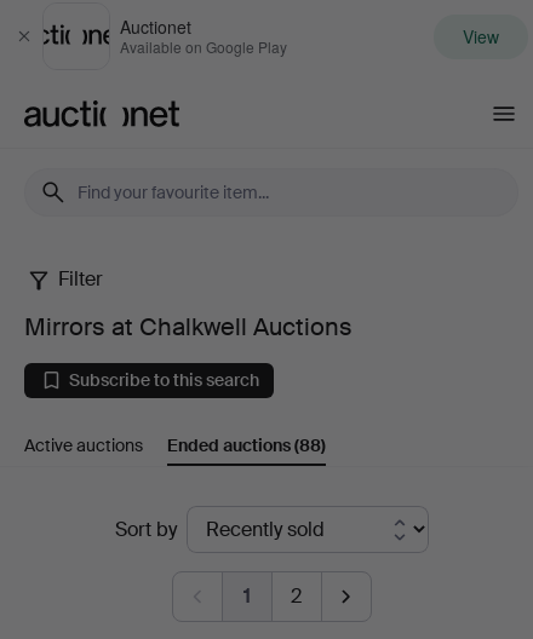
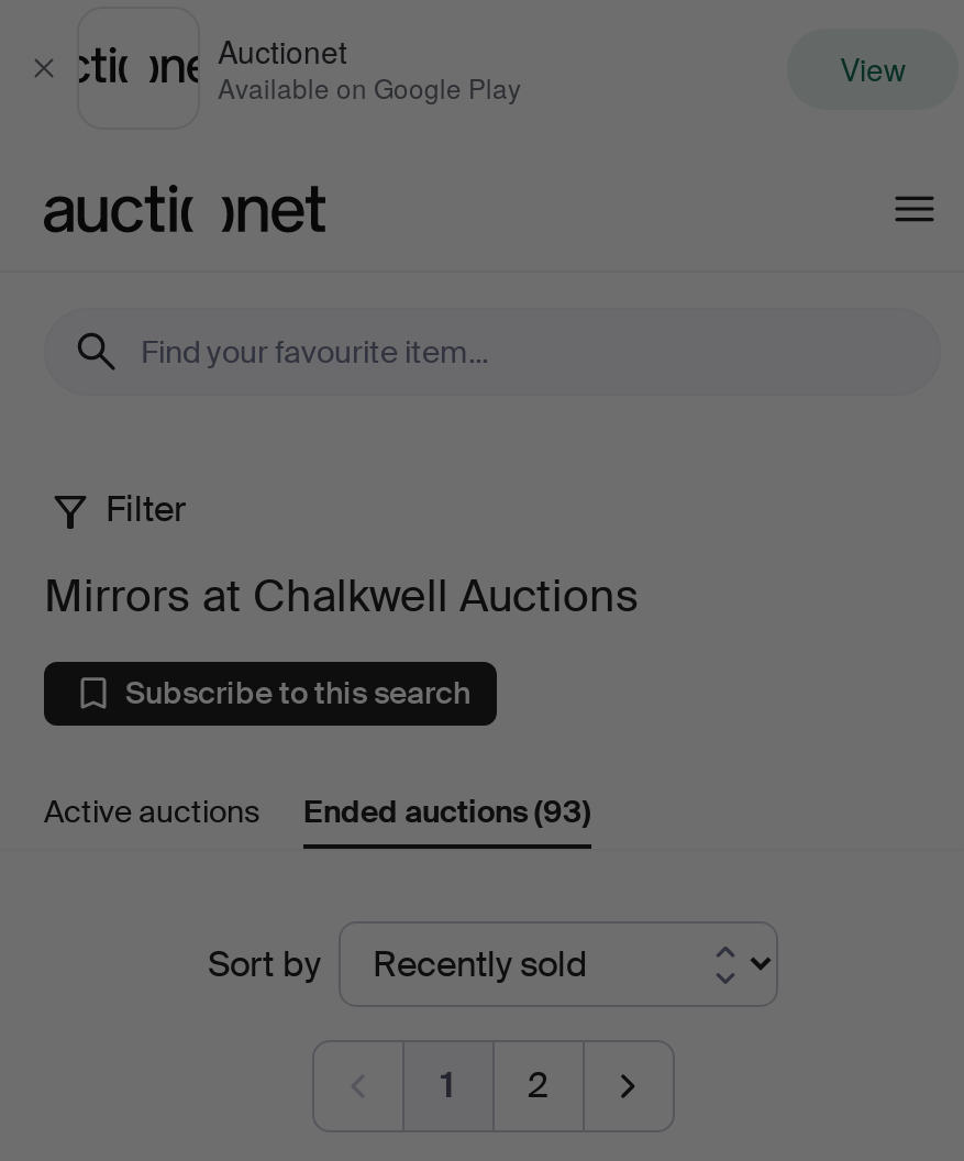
- Ended auctions(88)
+ Ended auctions(93)
